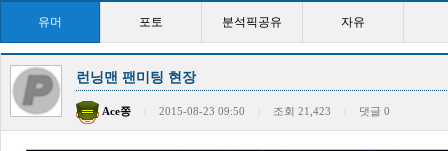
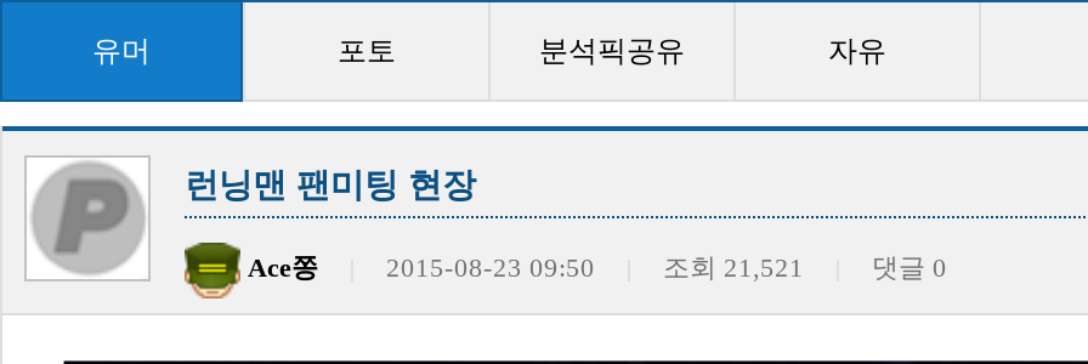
- 2015-08-23 09:50 조회 21,423 댓글 0
+ 2015-08-23 09:50 조회 21,521 댓글 0
